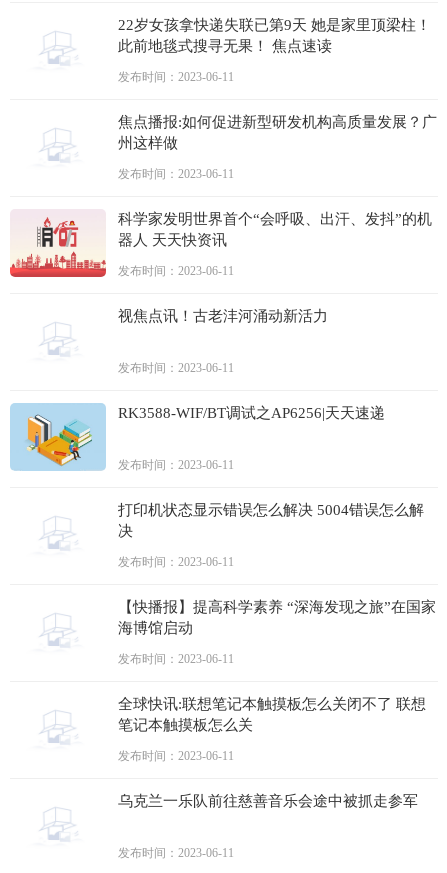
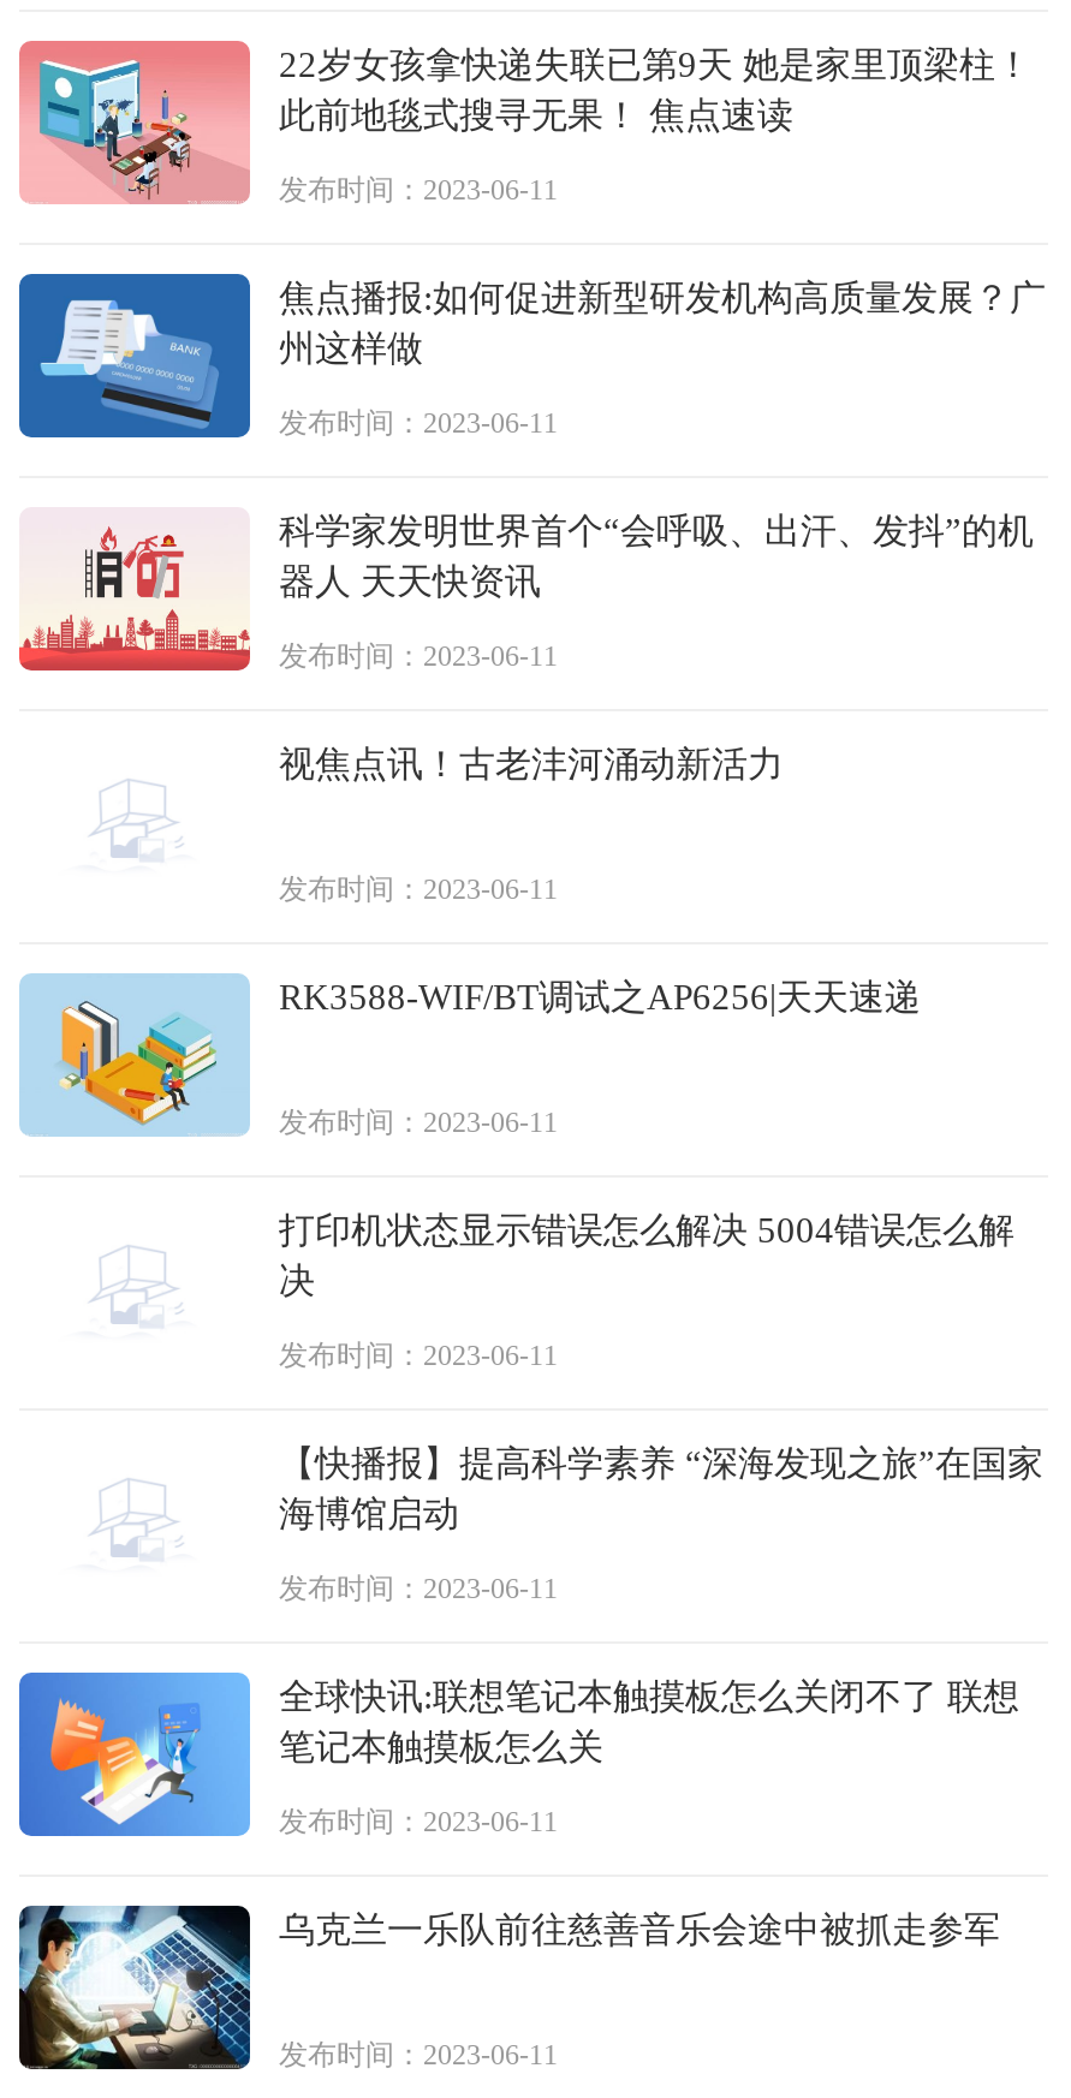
+ [image]

+ [image]

+ [image]

+ [image]
